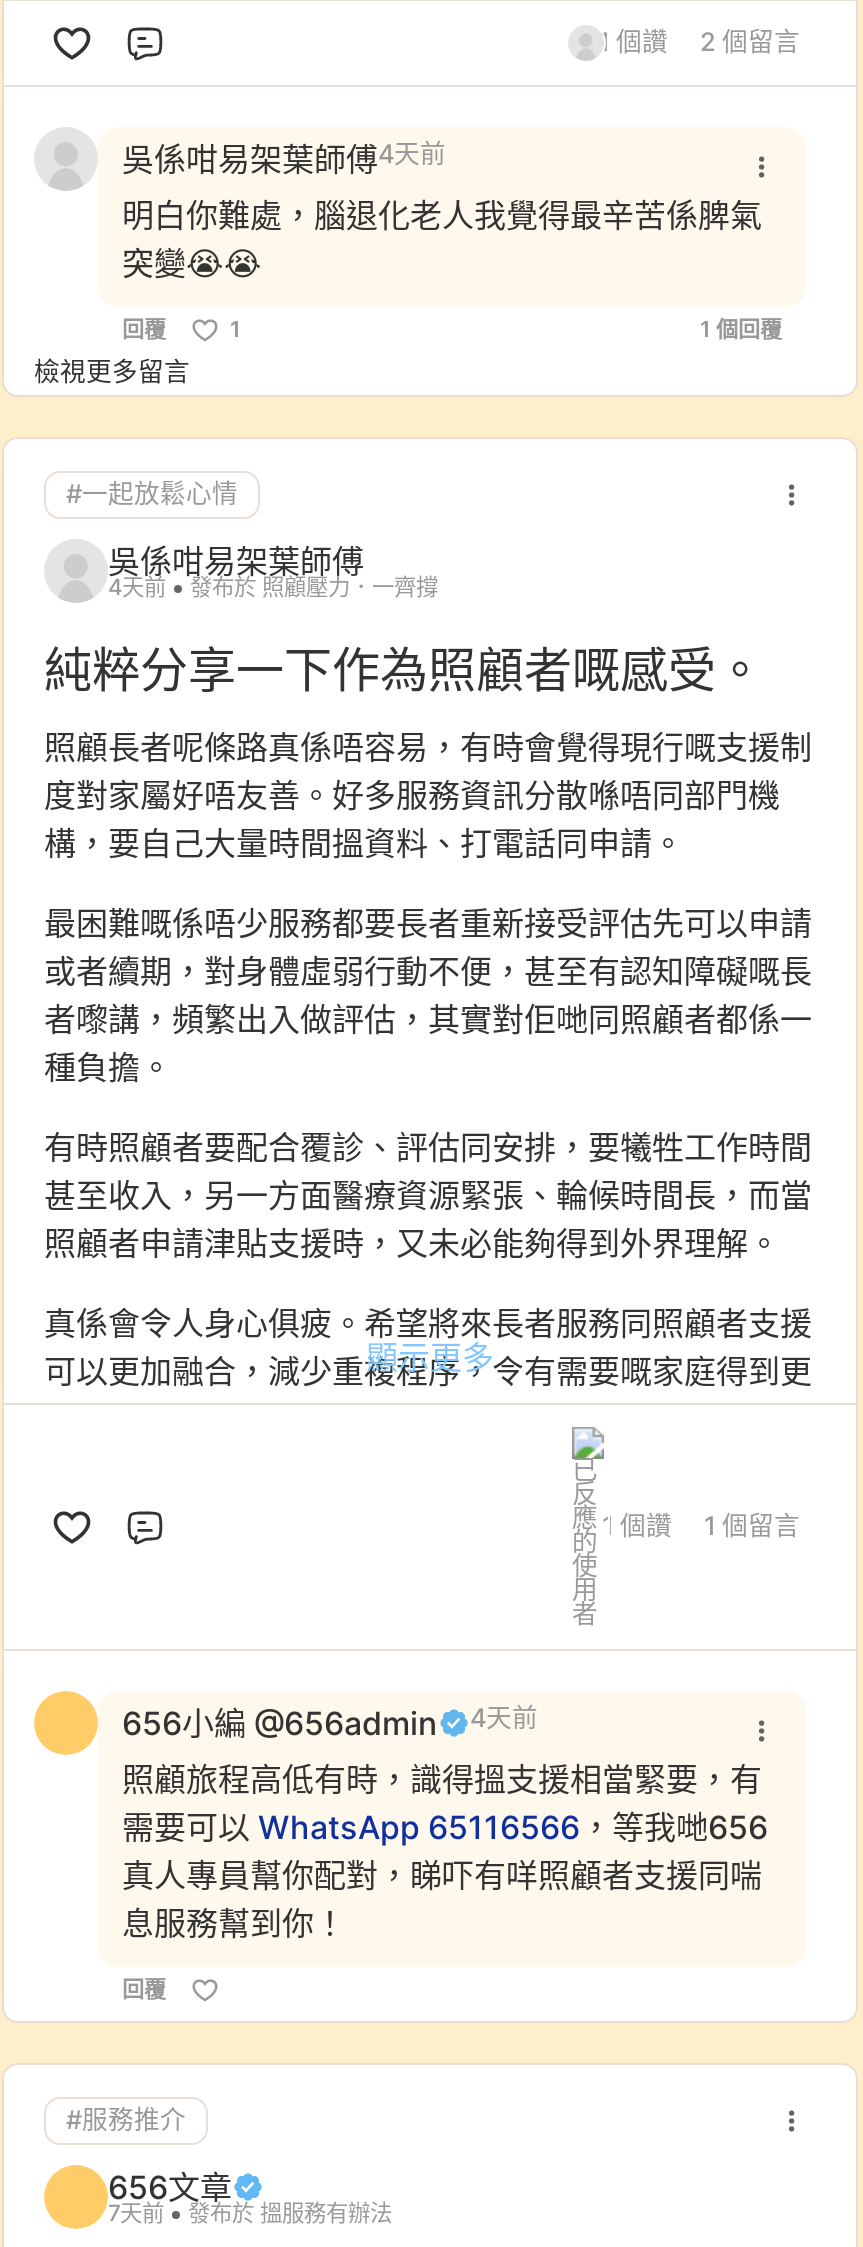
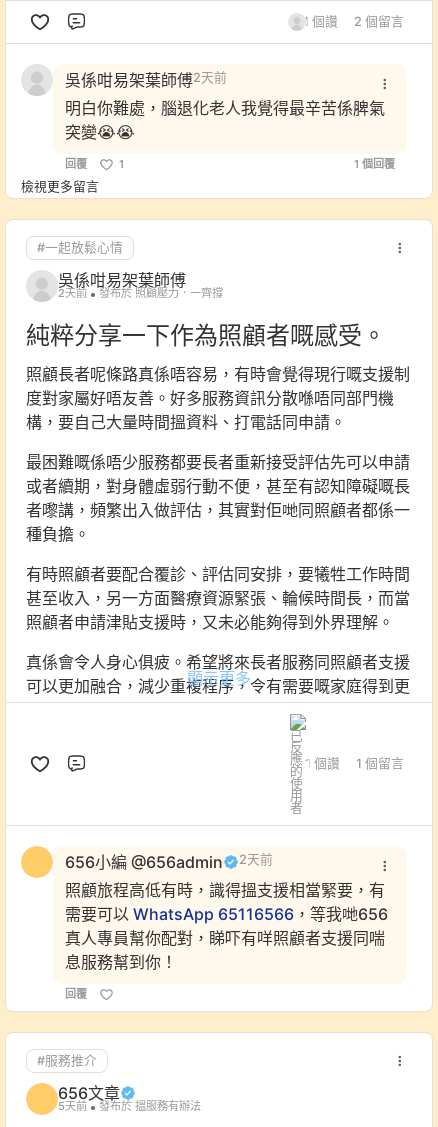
- 吳係咁易架葉師傅4天前
+ 吳係咁易架葉師傅2天前

- 4天前
+ 2天前

- 656小編 @656admin 4天前
+ 656小編 @656admin 2天前

- 7天前 發布於 搵服務有辦法
+ 5天前 發布於 搵服務有辦法
